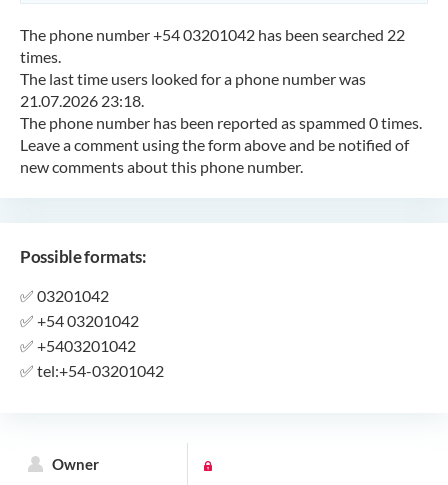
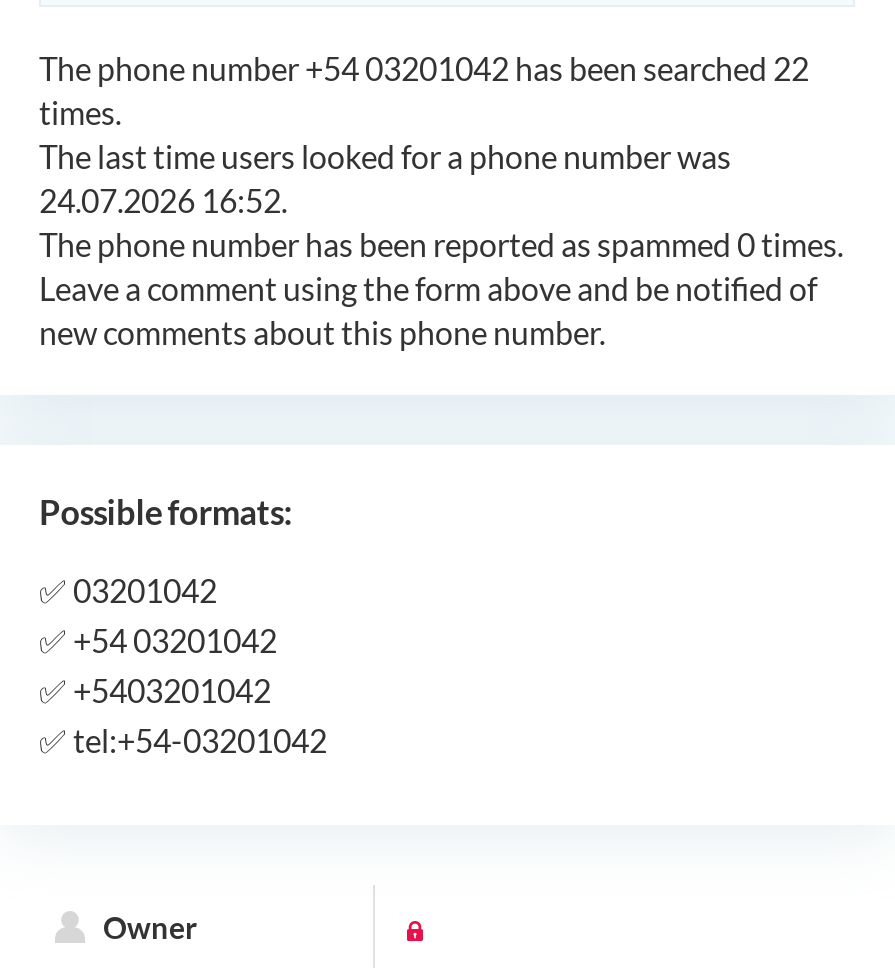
- 21.07.2026 23:18.
+ 24.07.2026 16:52.
